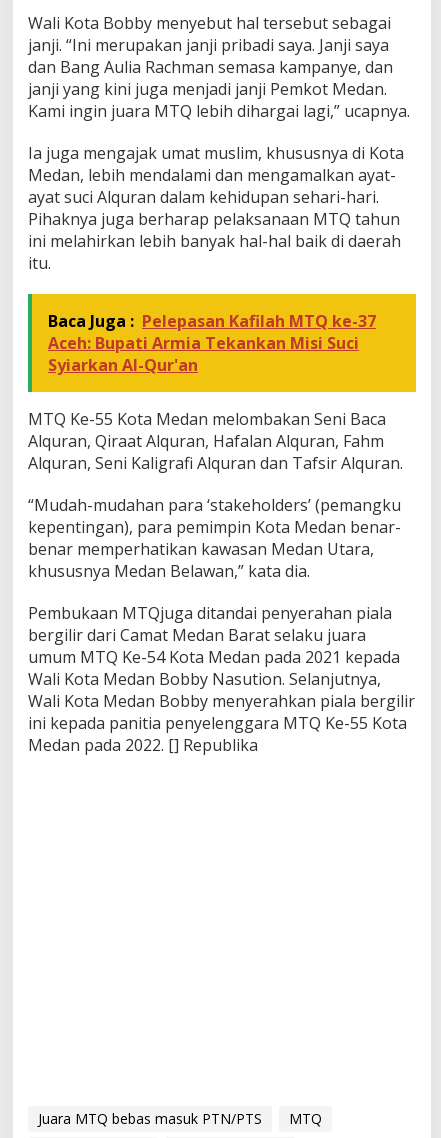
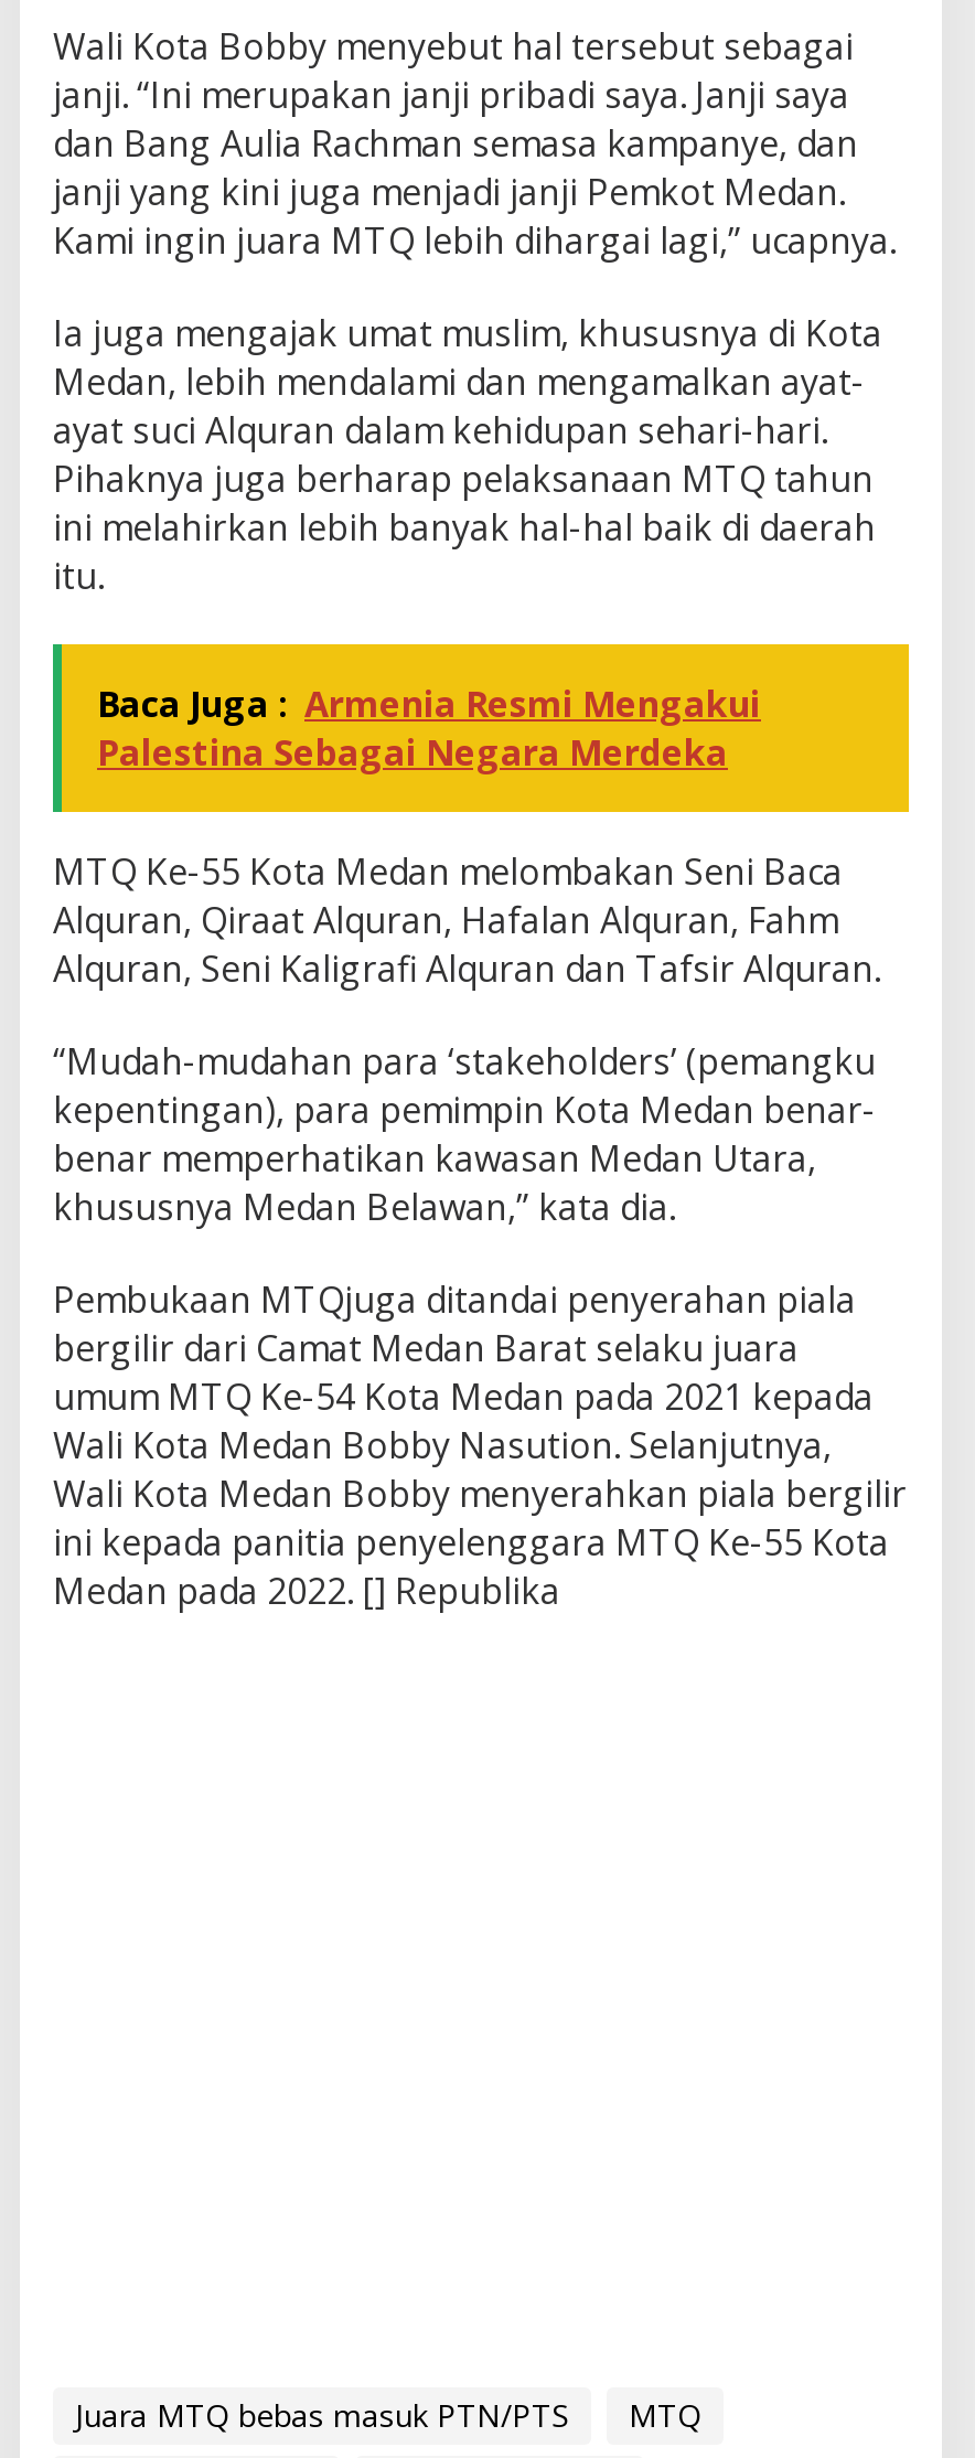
- Baca Juga : Pelepasan Kafilah MTQ ke-37
- Aceh: Bupati Armia Tekankan Misi Suci
- Syiarkan Al-Qur'an
+ Baca Juga : Armenia Resmi Mengakui
+ Palestina Sebagai Negara Merdeka
